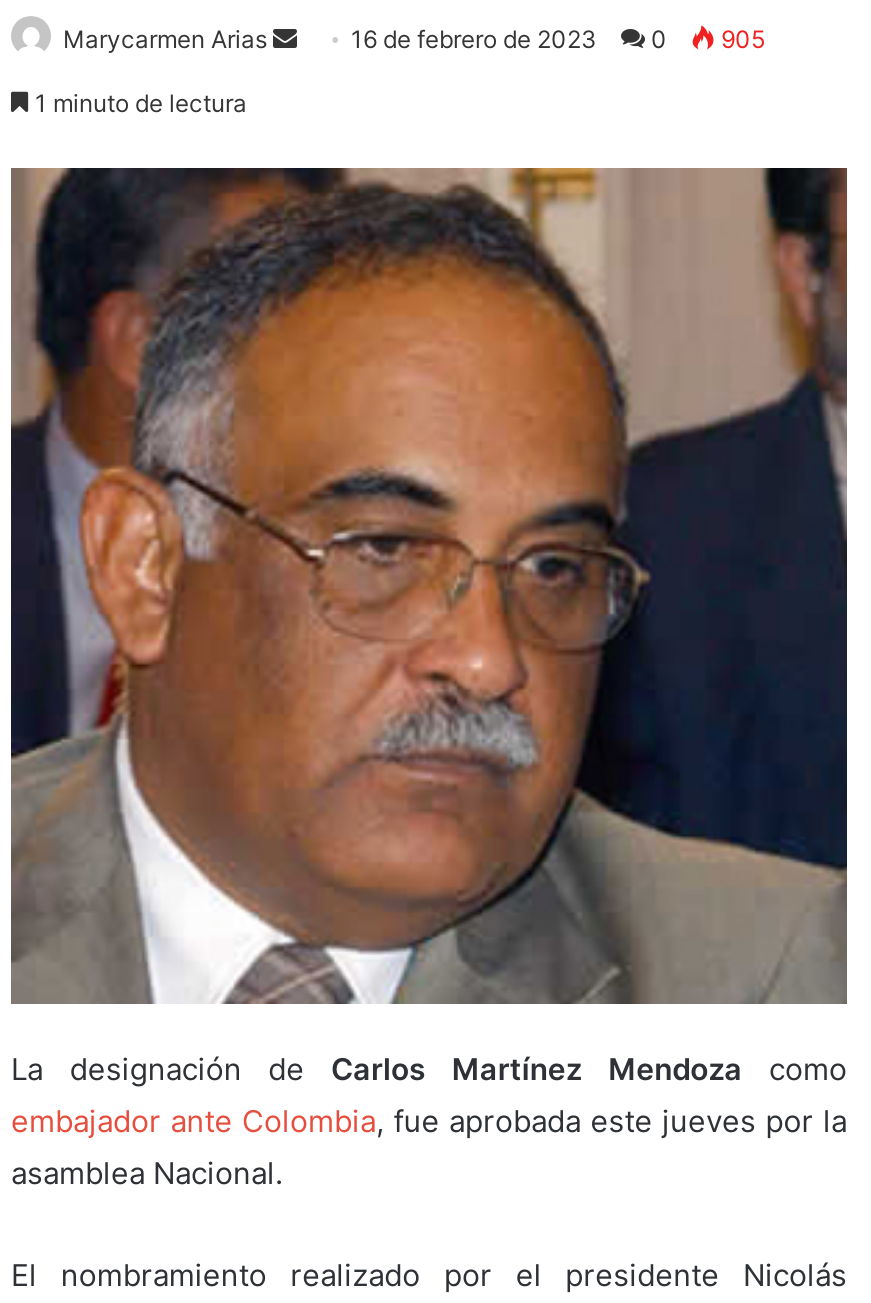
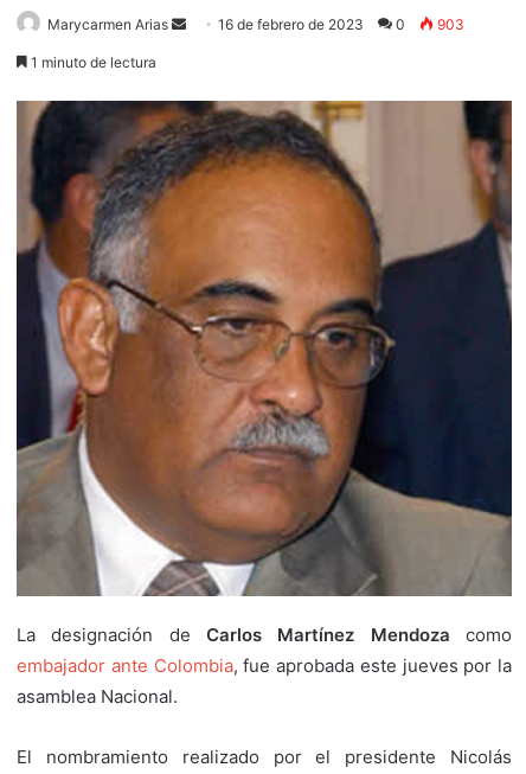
- 905
+ 903
